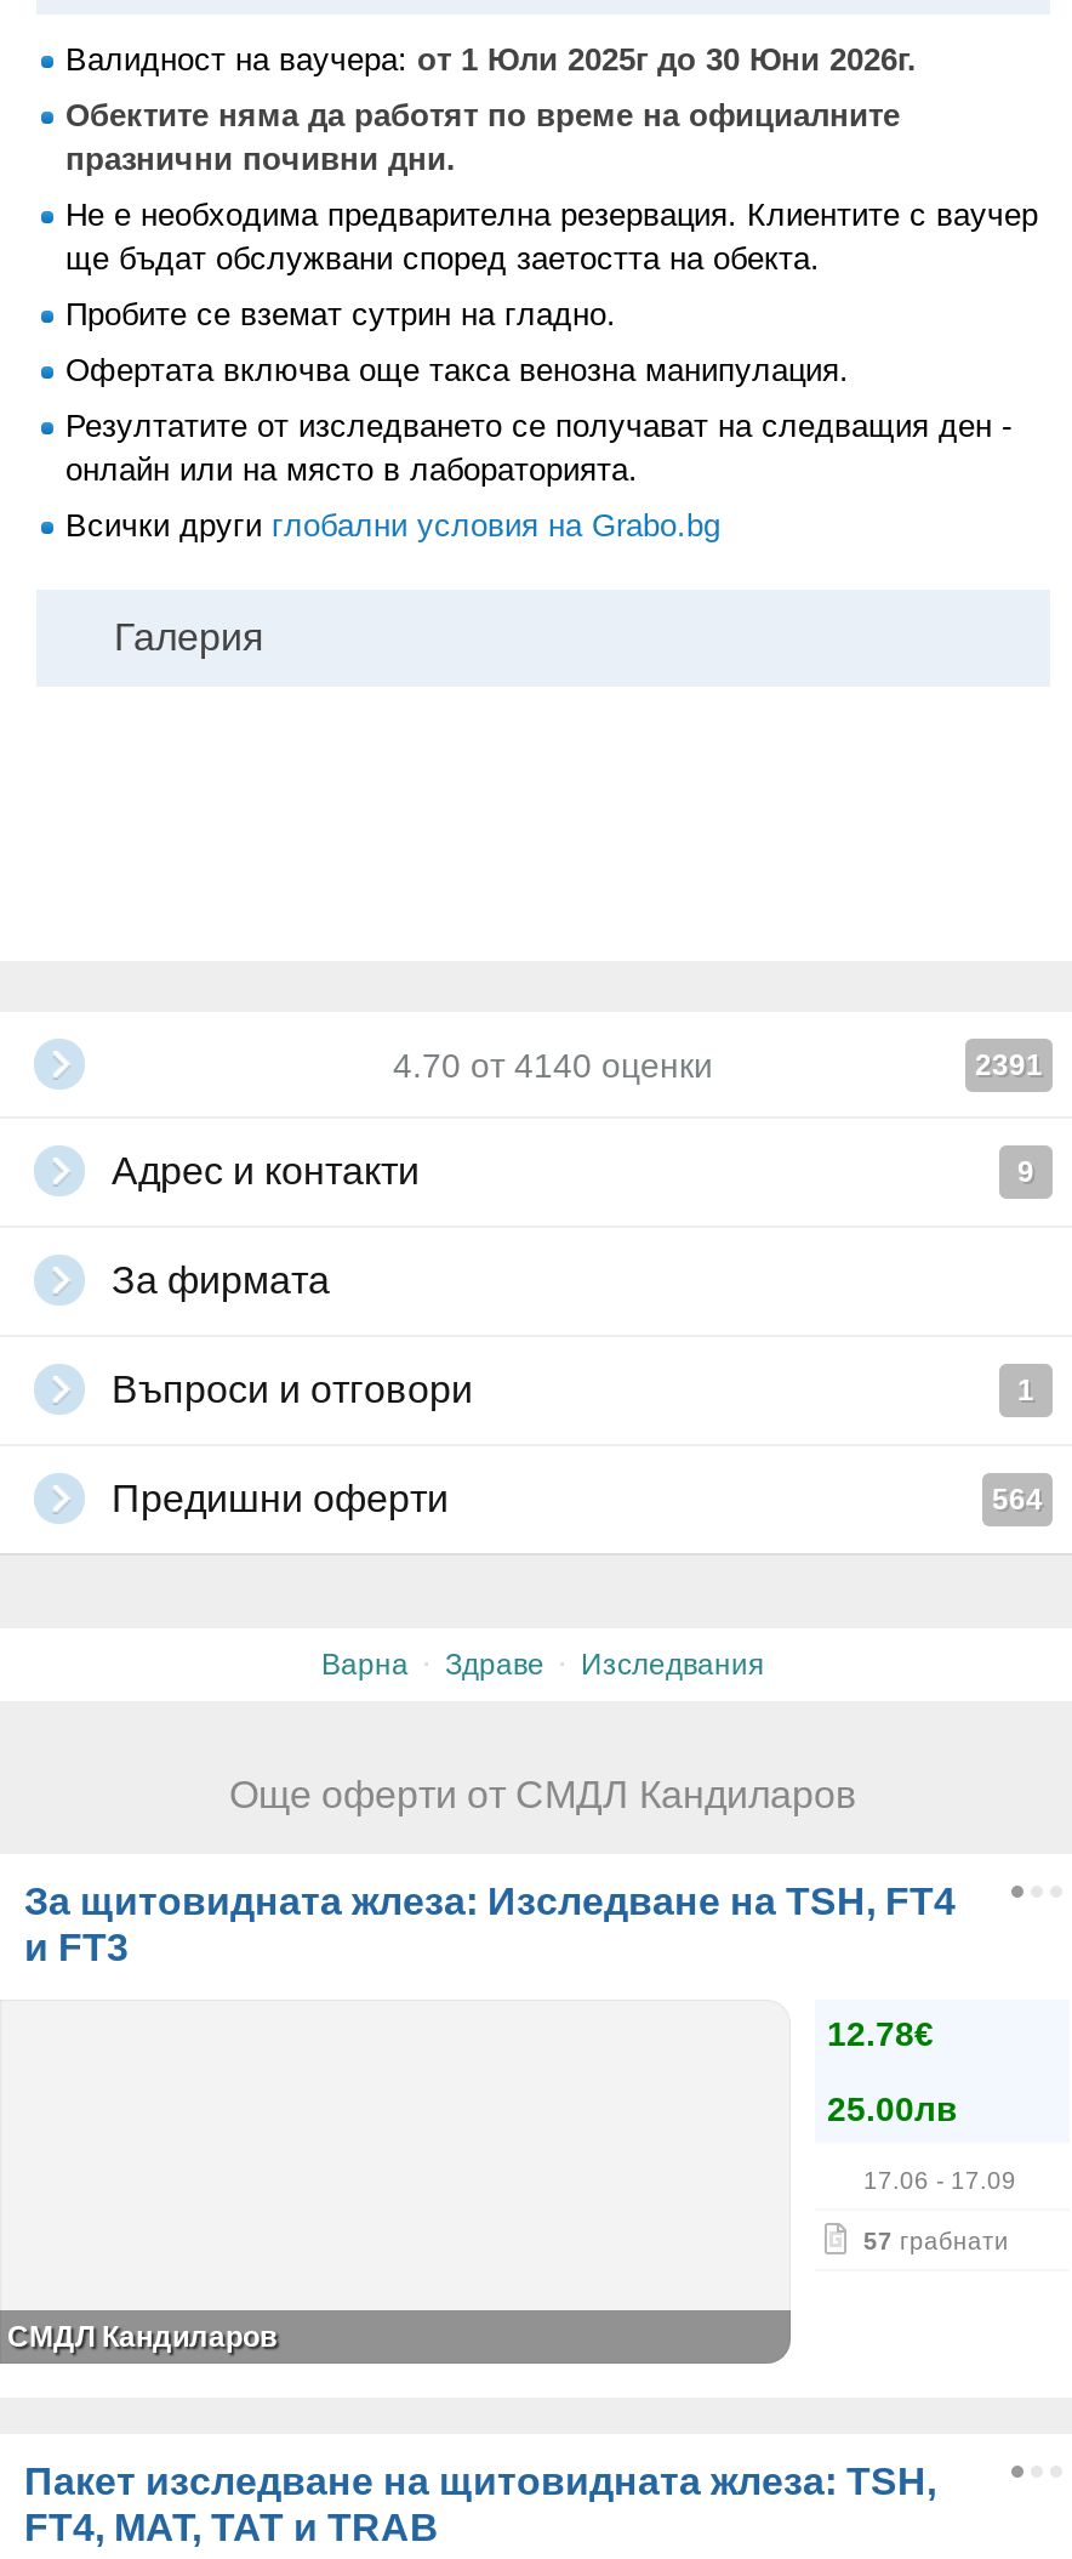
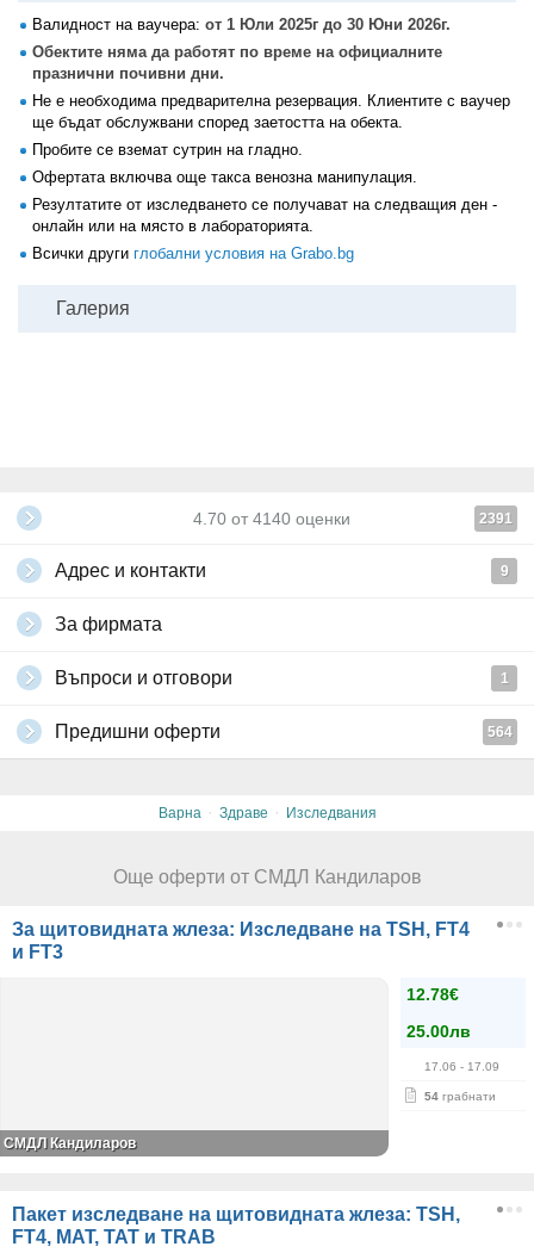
- 57 грабнати
+ 54 грабнати
